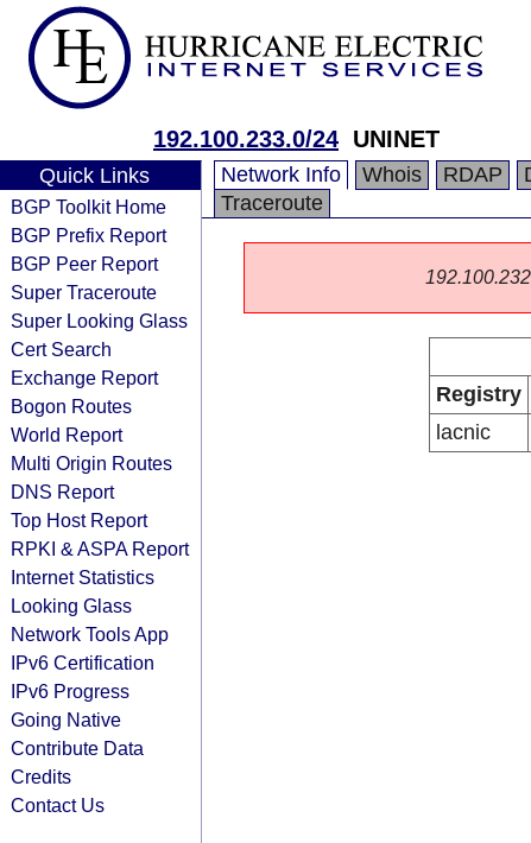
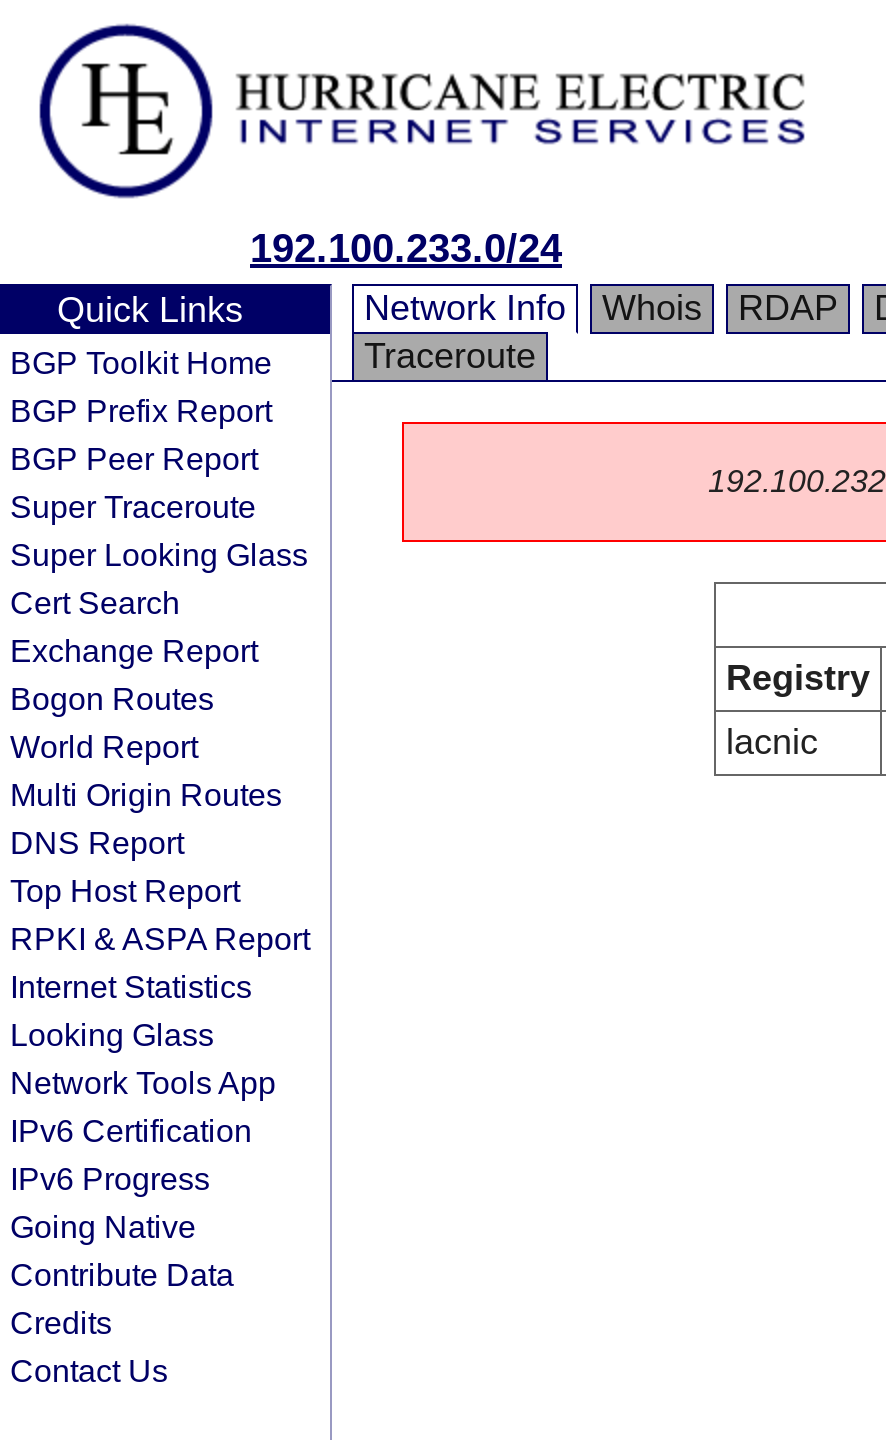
- 192.100.233.0/24 UNINET
+ 192.100.233.0/24
